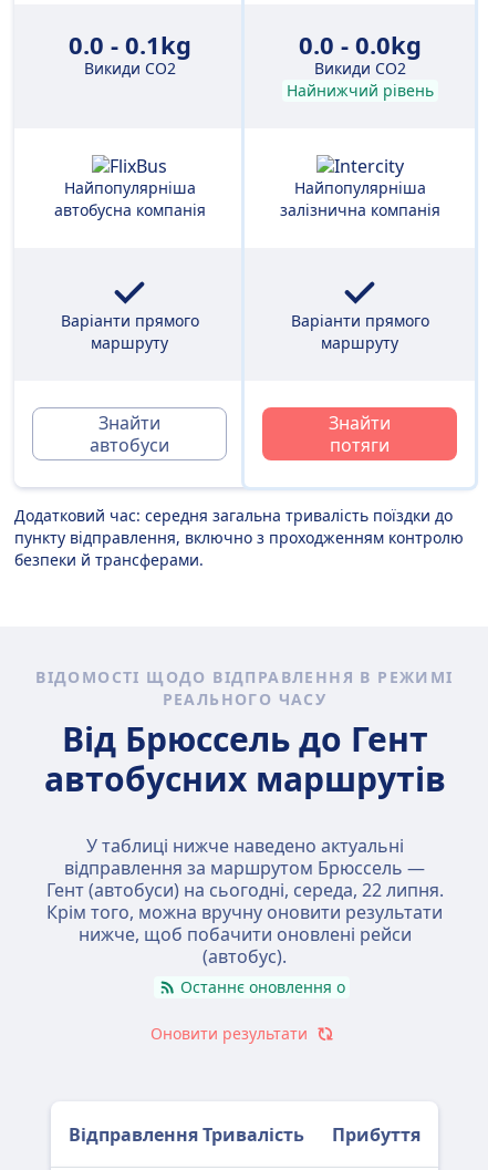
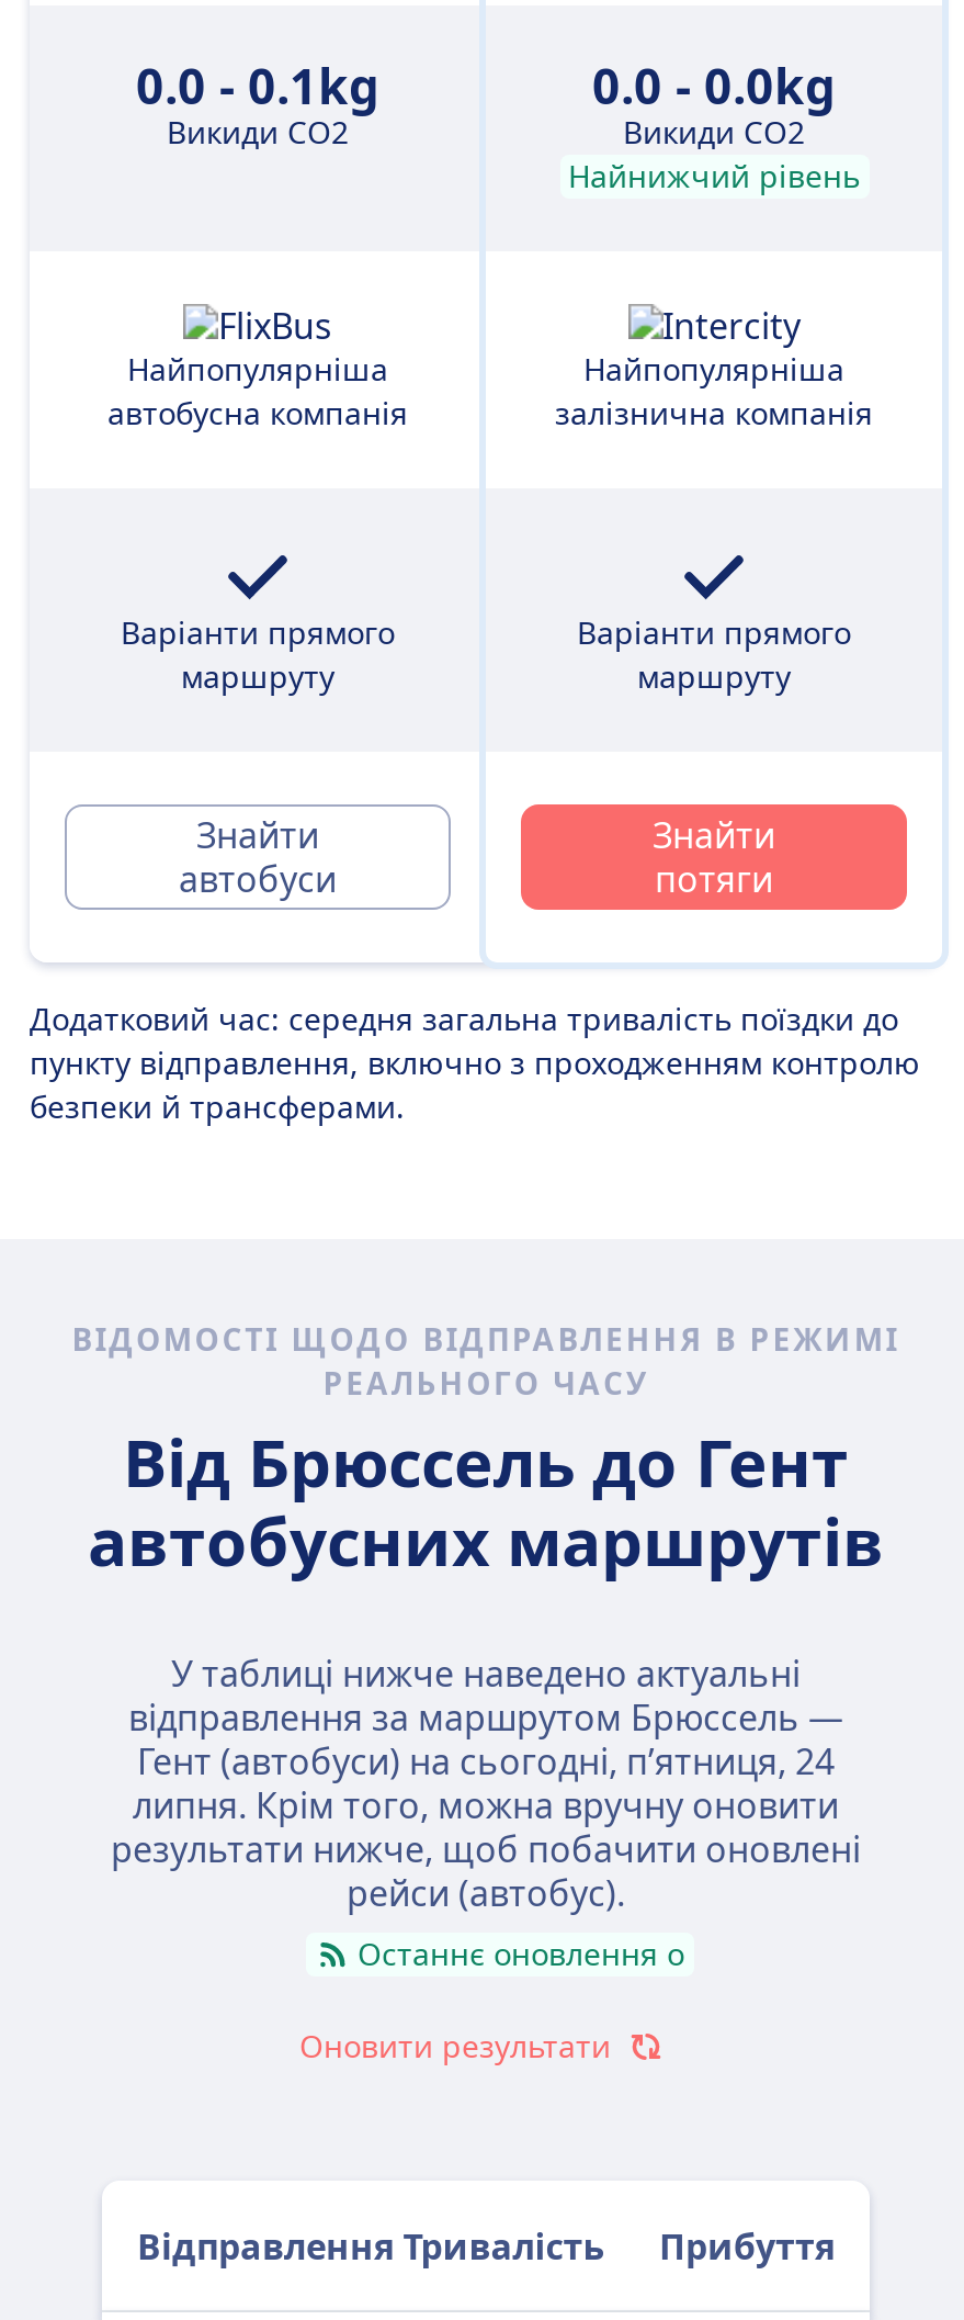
- Гент (автобуси) на сьогодні, середа, 22 липня.
- Крім того, можна вручну оновити результати
- нижче, щоб побачити оновлені рейси
- (автобус).
+ Гент (автобуси) на сьогодні, пʼятниця, 24
+ липня. Крім того, можна вручну оновити
+ результати нижче, щоб побачити оновлені
+ рейси (автобус).
